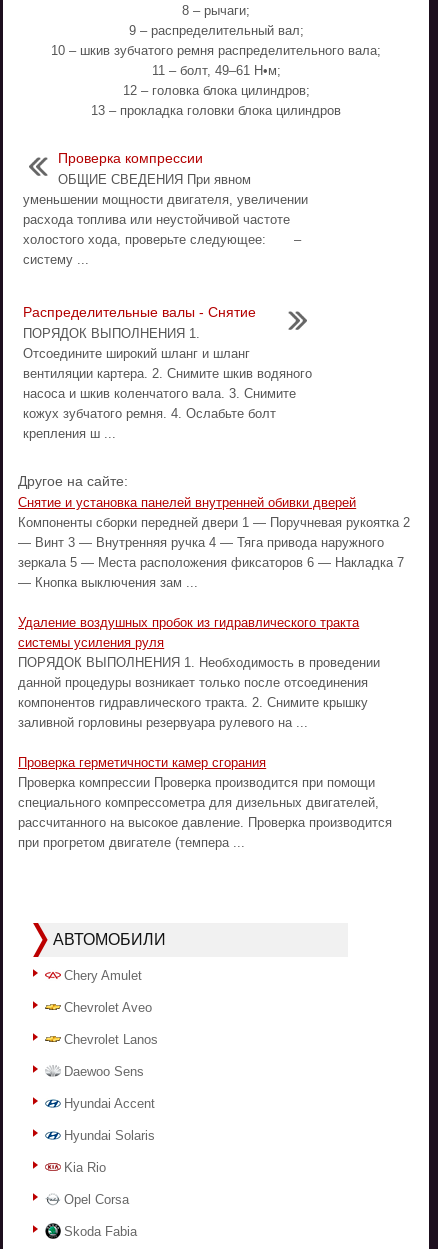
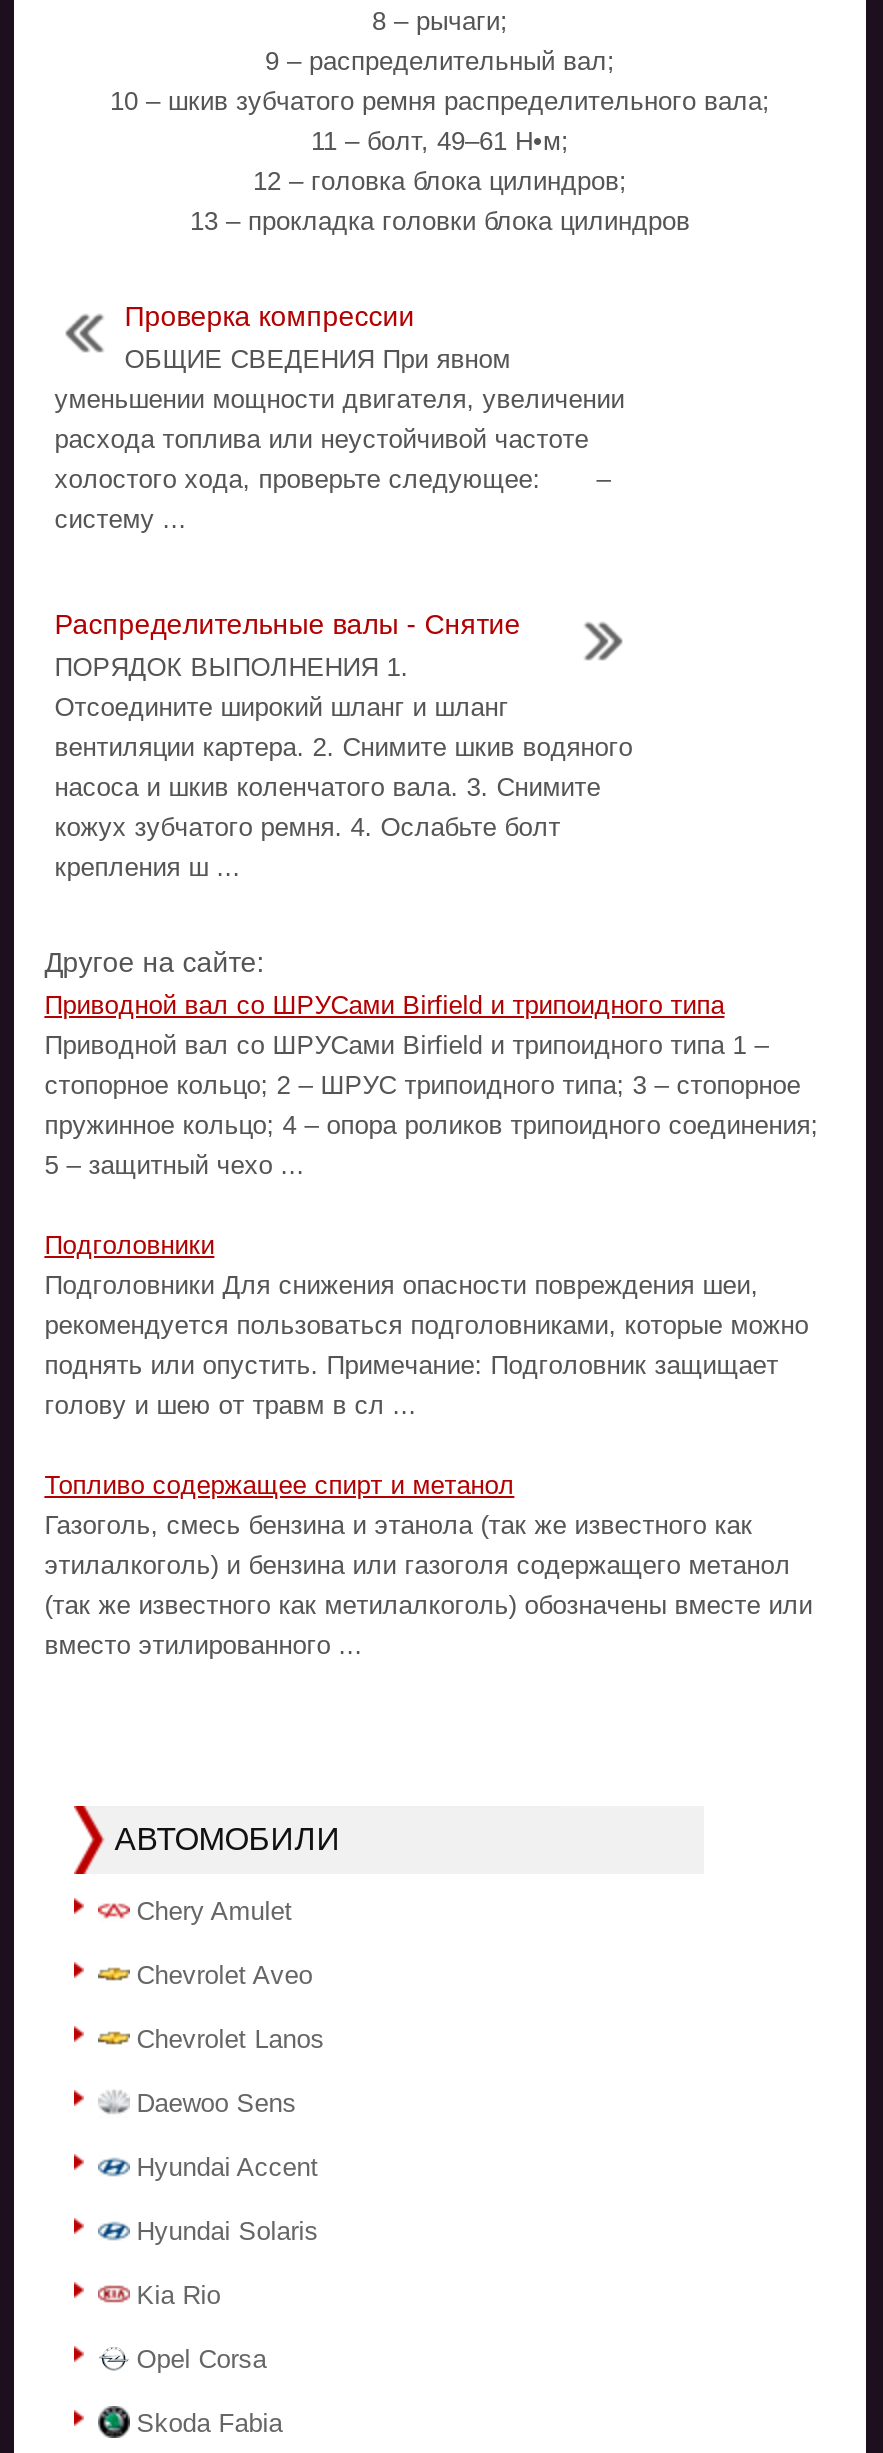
- Снятие и установка панелей внутренней обивки дверей
- Компоненты сборки передней двери 1 — Поручневая рукоятка 2
- — Винт 3 — Внутренняя ручка 4 — Тяга привода наружного
- зеркала 5 — Места расположения фиксаторов 6 — Накладка 7
- — Кнопка выключения зам ...
+ Приводной вал со ШРУСами Birfield и трипоидного типа
+ Приводной вал со ШРУСами Birfield и трипоидного типа 1 –
+ cтопорное кольцо; 2 – ШРУС трипоидного типа; 3 – cтопорное
+ пружинное кольцо; 4 – опора роликов трипоидного соединения;
+ 5 – защитный чехо ...

- Удаление воздушных пробок из гидравлического тракта
- системы усиления руля
- ПОРЯДОК ВЫПОЛНЕНИЯ 1. Необходимость в проведении
- данной процедуры возникает только после отсоединения
- компонентов гидравлического тракта. 2. Снимите крышку
- заливной горловины резервуара рулевого на ...
+ Подголовники
+ Подголовники Для снижения опасности повреждения шеи,
+ рекомендуется пользоваться подголовниками, которые можно
+ поднять или опустить. Примечание: Подголовник защищает
+ голову и шею от травм в сл ...

- Проверка герметичности камер сгорания
- Проверка компрессии Проверка производится при помощи
- специального компрессометра для дизельных двигателей,
- рассчитанного на высокое давление. Проверка производится
- при прогретом двигателе (темпера ...
+ Топливо содержащее спирт и метанол
+ Газоголь, смесь бензина и этанола (так же известного как
+ этилалкоголь) и бензина или газоголя содержащего метанол
+ (так же известного как метилалкоголь) обозначены вместе или
+ вместо этилированного ...
